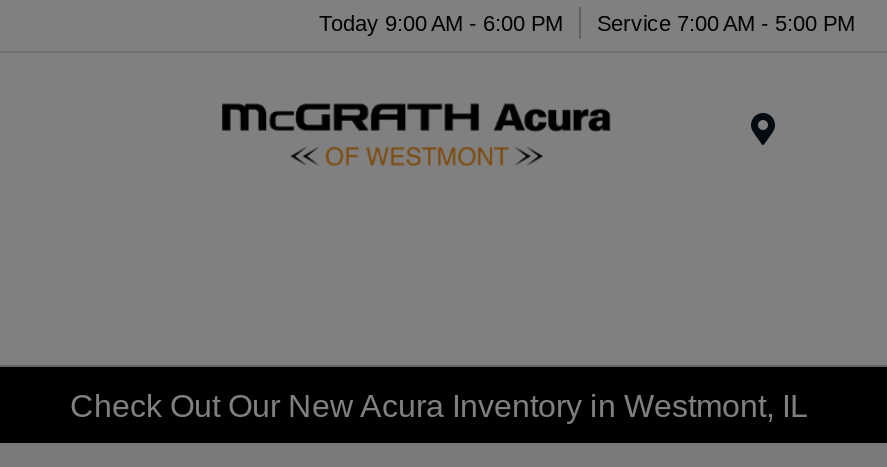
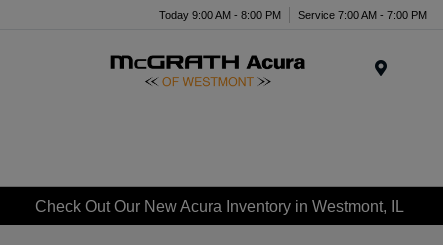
- Today 9:00 AM - 6:00 PM
+ Today 9:00 AM - 8:00 PM

- Service 7:00 AM - 5:00 PM
+ Service 7:00 AM - 7:00 PM
